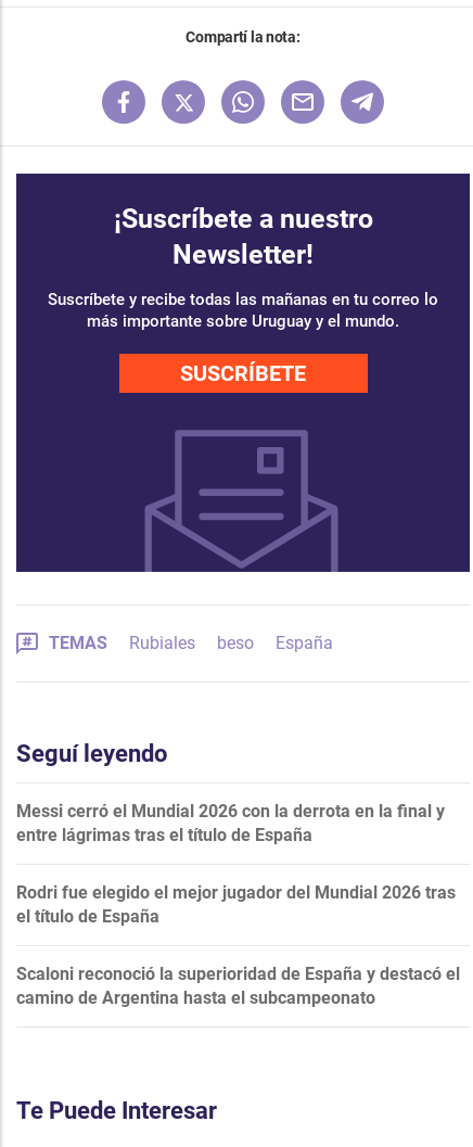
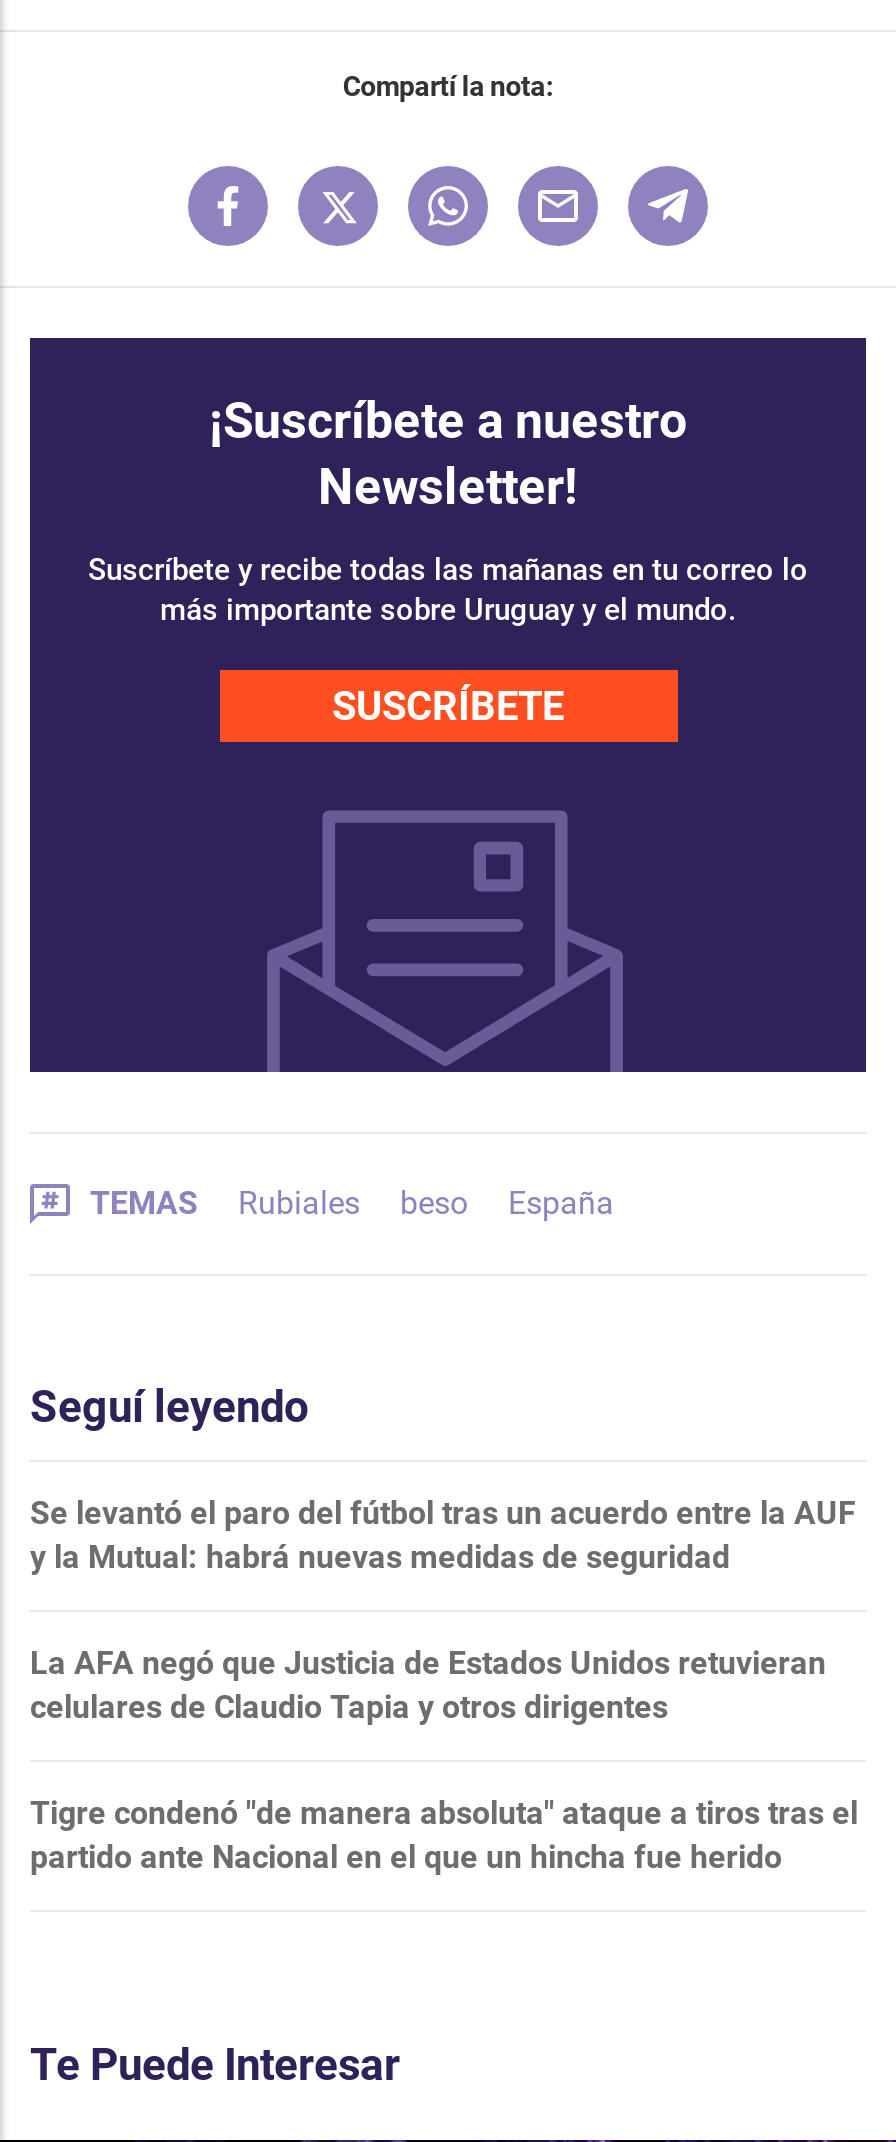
- Messi cerró el Mundial 2026 con la derrota en la final y
- entre lágrimas tras el título de España
+ Se levantó el paro del fútbol tras un acuerdo entre la AUF
+ y la Mutual: habrá nuevas medidas de seguridad

- Rodri fue elegido el mejor jugador del Mundial 2026 tras
- el título de España
+ La AFA negó que Justicia de Estados Unidos retuvieran
+ celulares de Claudio Tapia y otros dirigentes

- Scaloni reconoció la superioridad de España y destacó el
- camino de Argentina hasta el subcampeonato
+ Tigre condenó "de manera absoluta" ataque a tiros tras el
+ partido ante Nacional en el que un hincha fue herido
